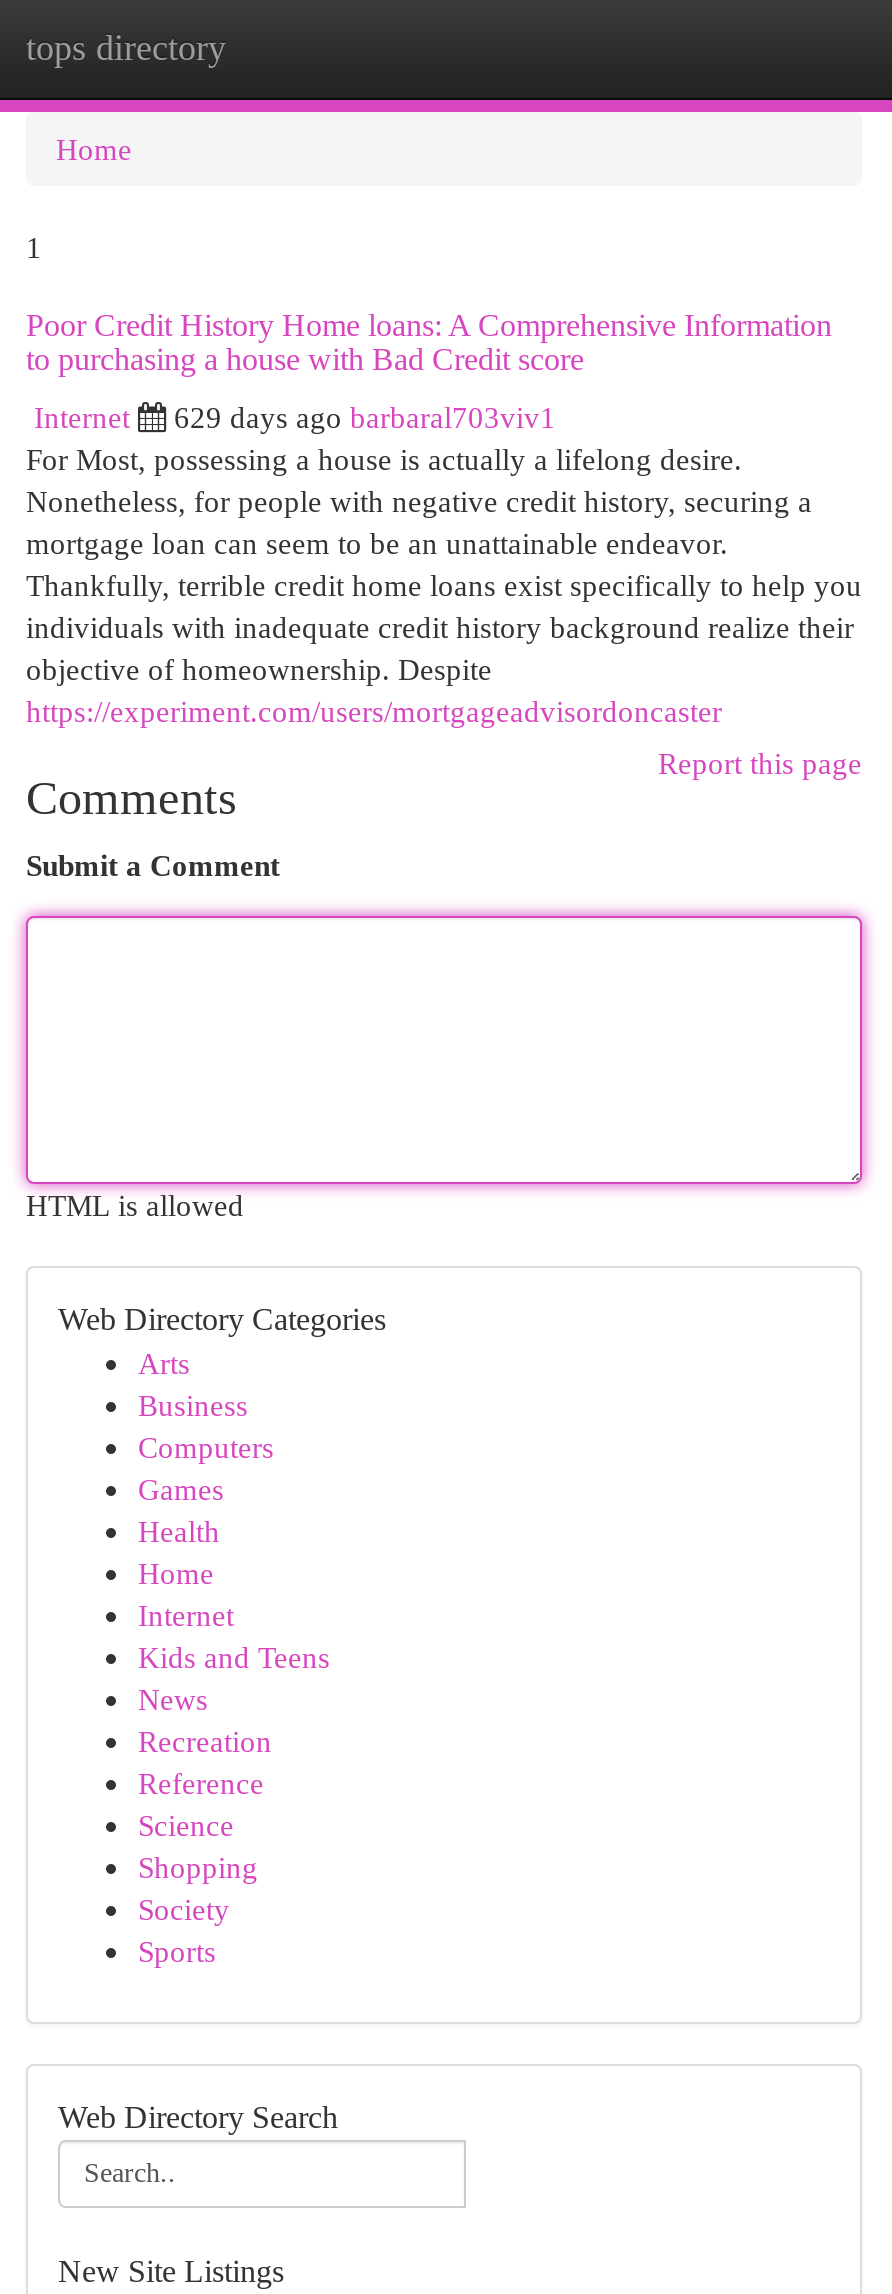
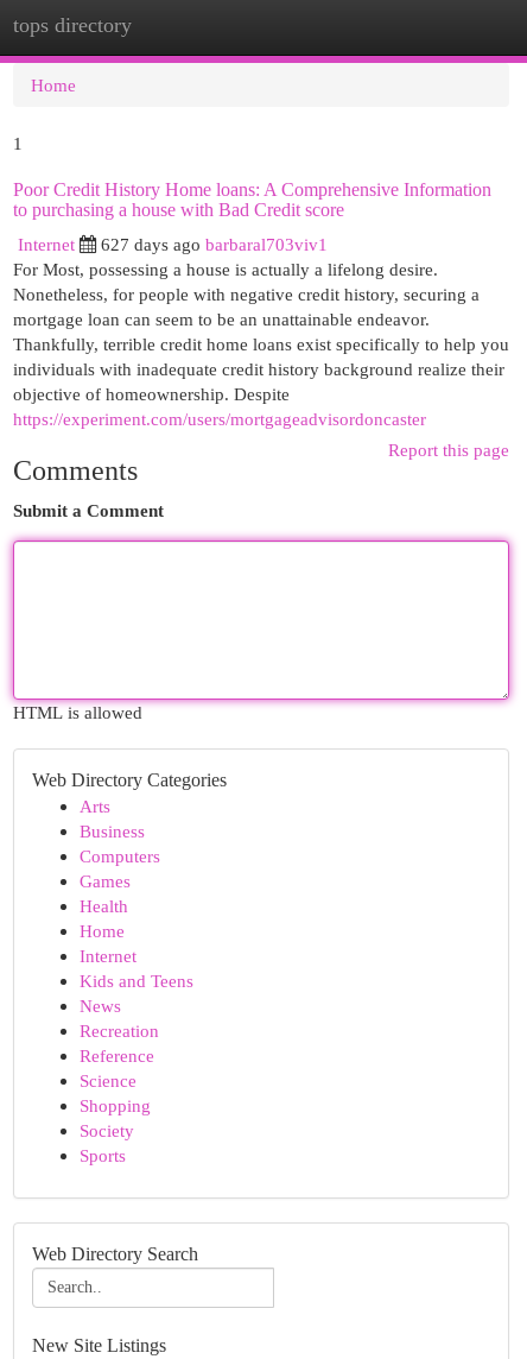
- 629 days ago barbaral703viv1
+ 627 days ago barbaral703viv1
